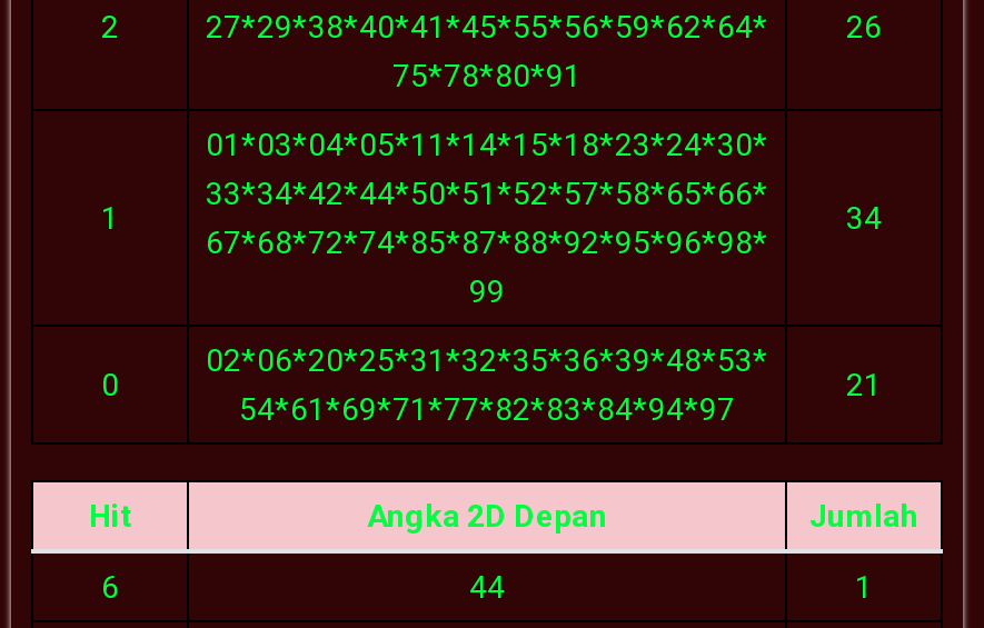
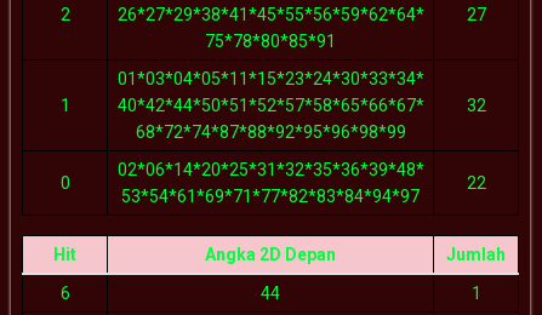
- 27*29*38*40*41*45*55*56*59*62*64*
+ 26*27*29*38*41*45*55*56*59*62*64*

- 26
+ 27

- 75*78*80*91
+ 75*78*80*85*91

- 01*03*04*05*11*14*15*18*23*24*30*
- 33*34*42*44*50*51*52*57*58*65*66*
- 67*68*72*74*85*87*88*92*95*96*98*
- 99
+ 01*03*04*05*11*15*23*24*30*33*34*
+ 40*42*44*50*51*52*57*58*65*66*67*
+ 68*72*74*87*88*92*95*96*98*99

- 34
+ 32

- 02*06*20*25*31*32*35*36*39*48*53*
+ 02*06*14*20*25*31*32*35*36*39*48*

- 21
+ 22

- 54*61*69*71*77*82*83*84*94*97
+ 53*54*61*69*71*77*82*83*84*94*97
